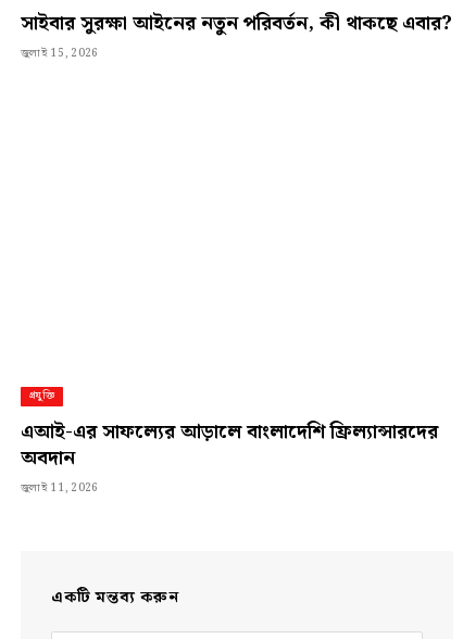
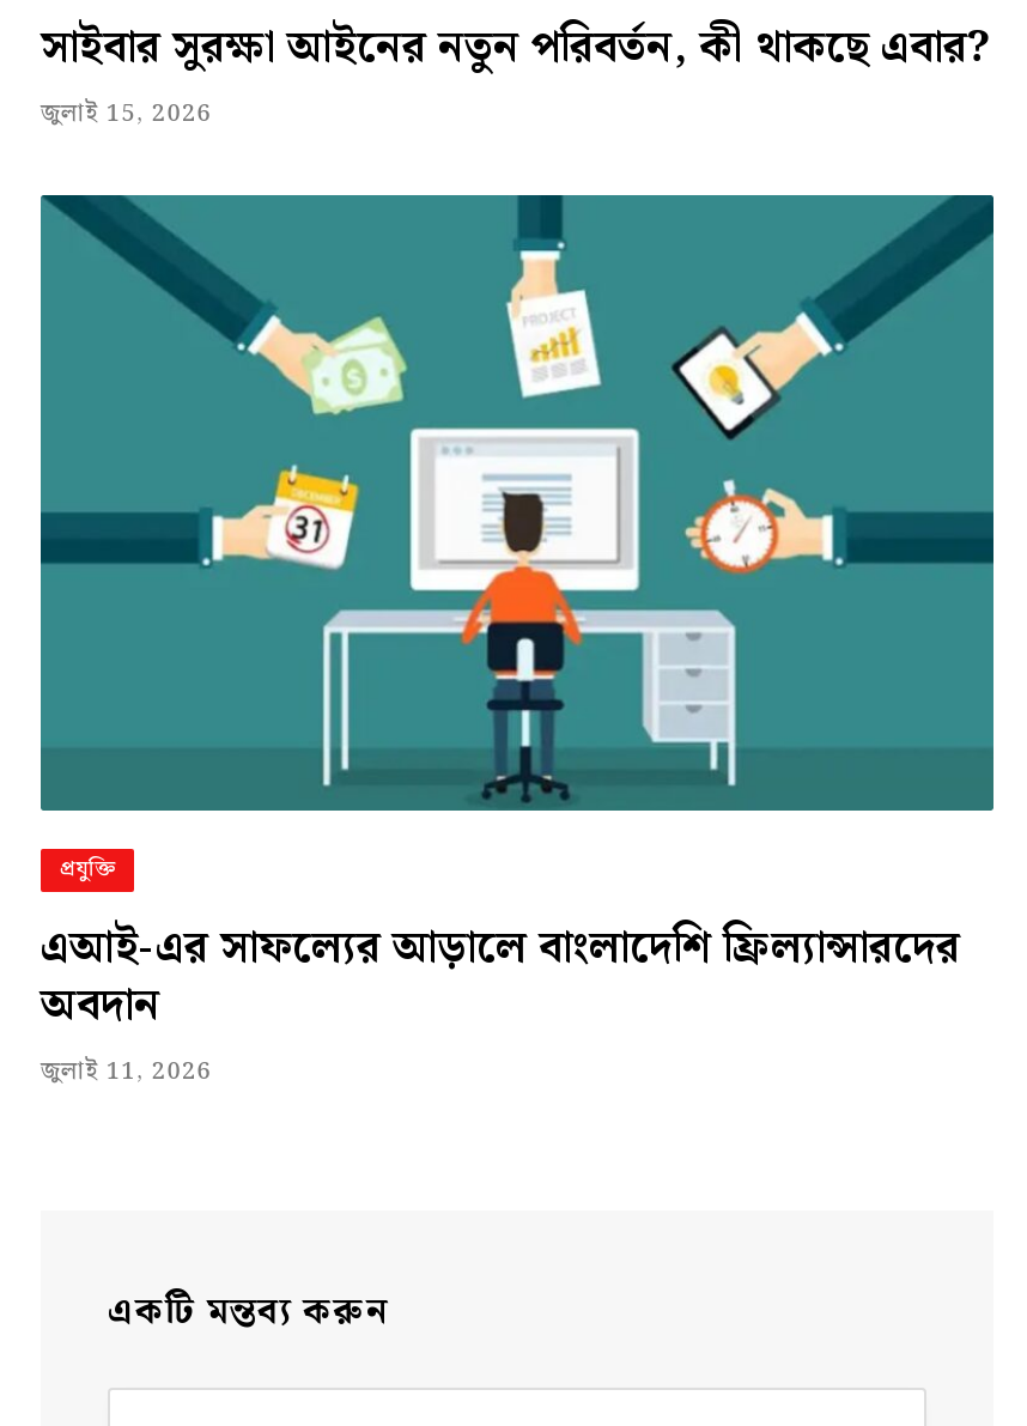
+ [image]
